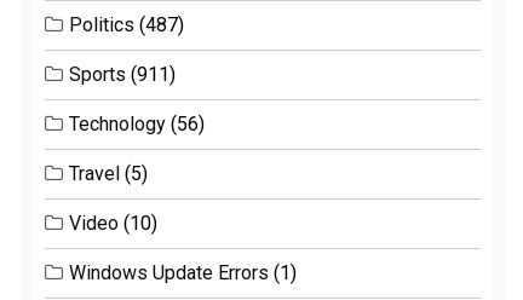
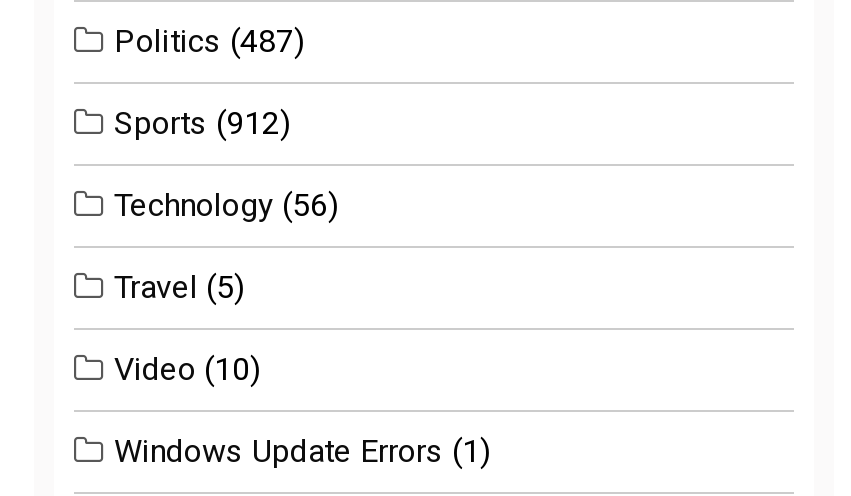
- Sports (911)
+ Sports (912)
